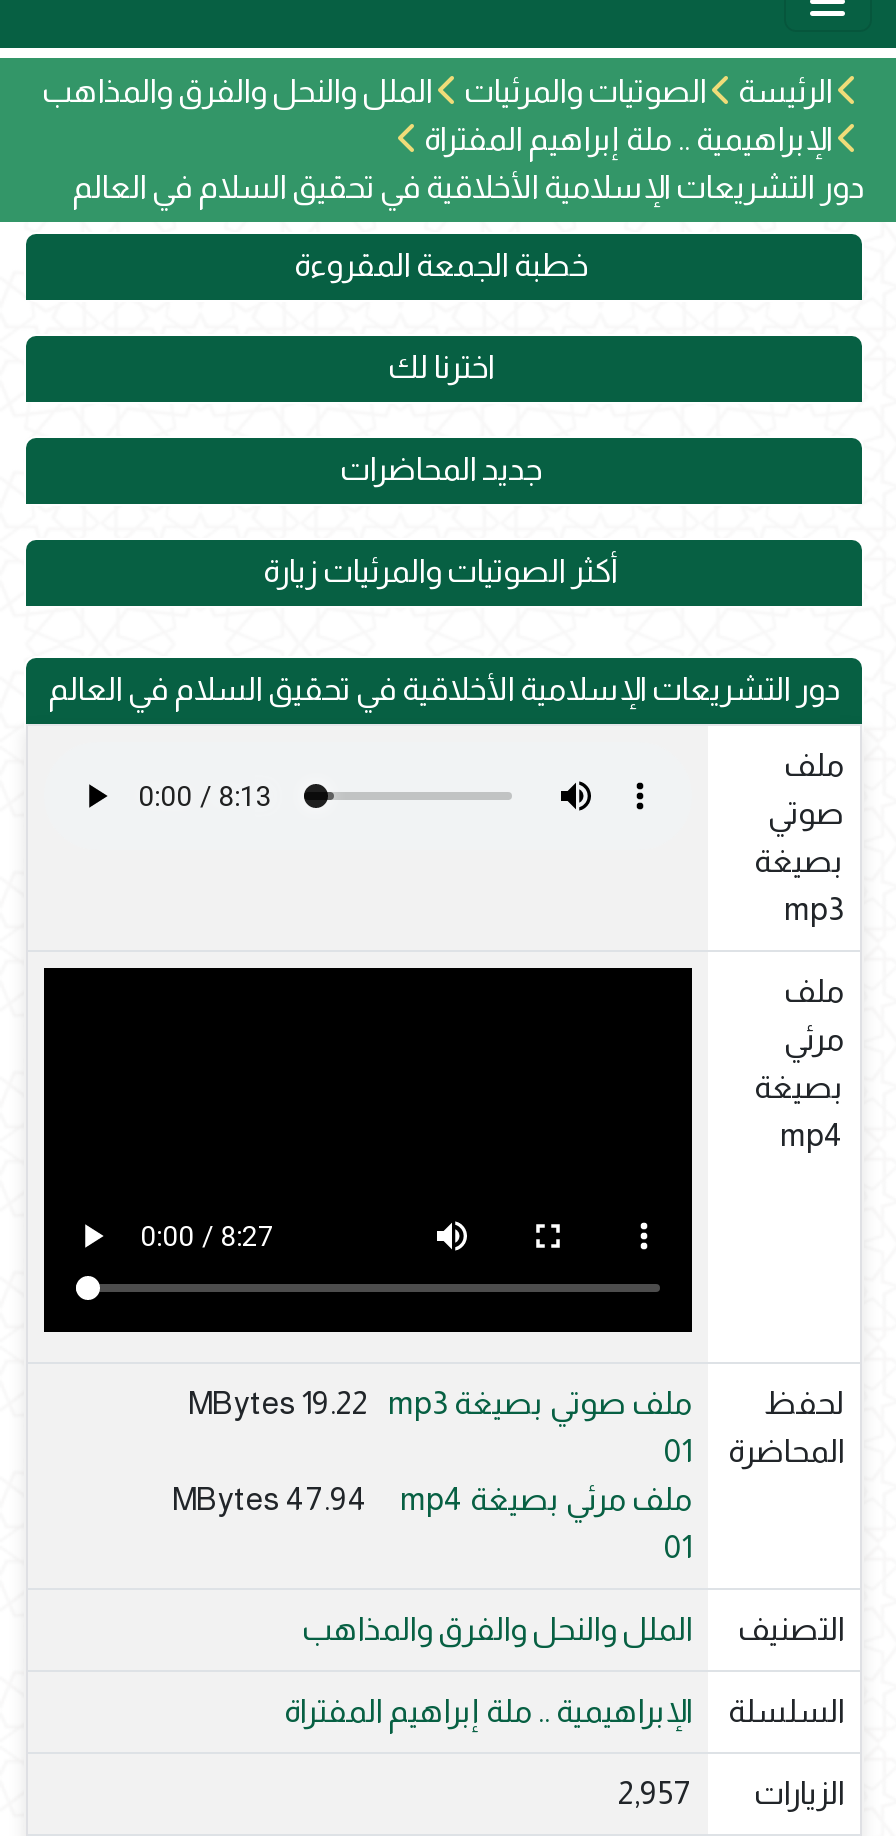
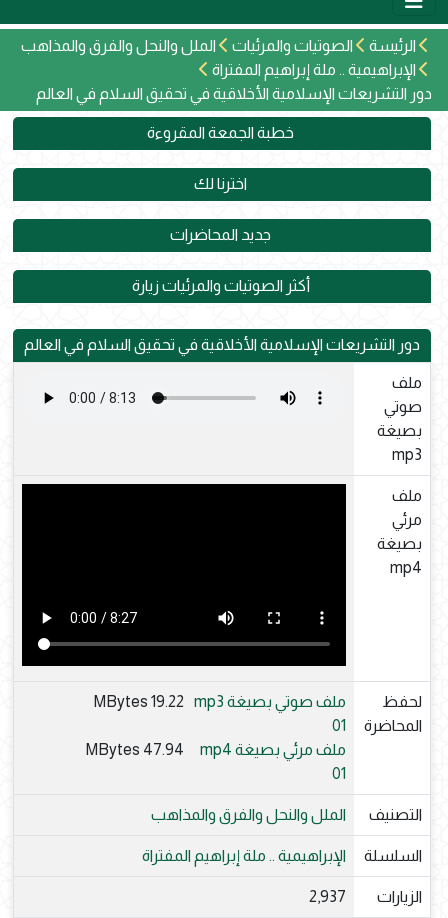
- الزيارات 2,957
+ الزيارات 2,937
